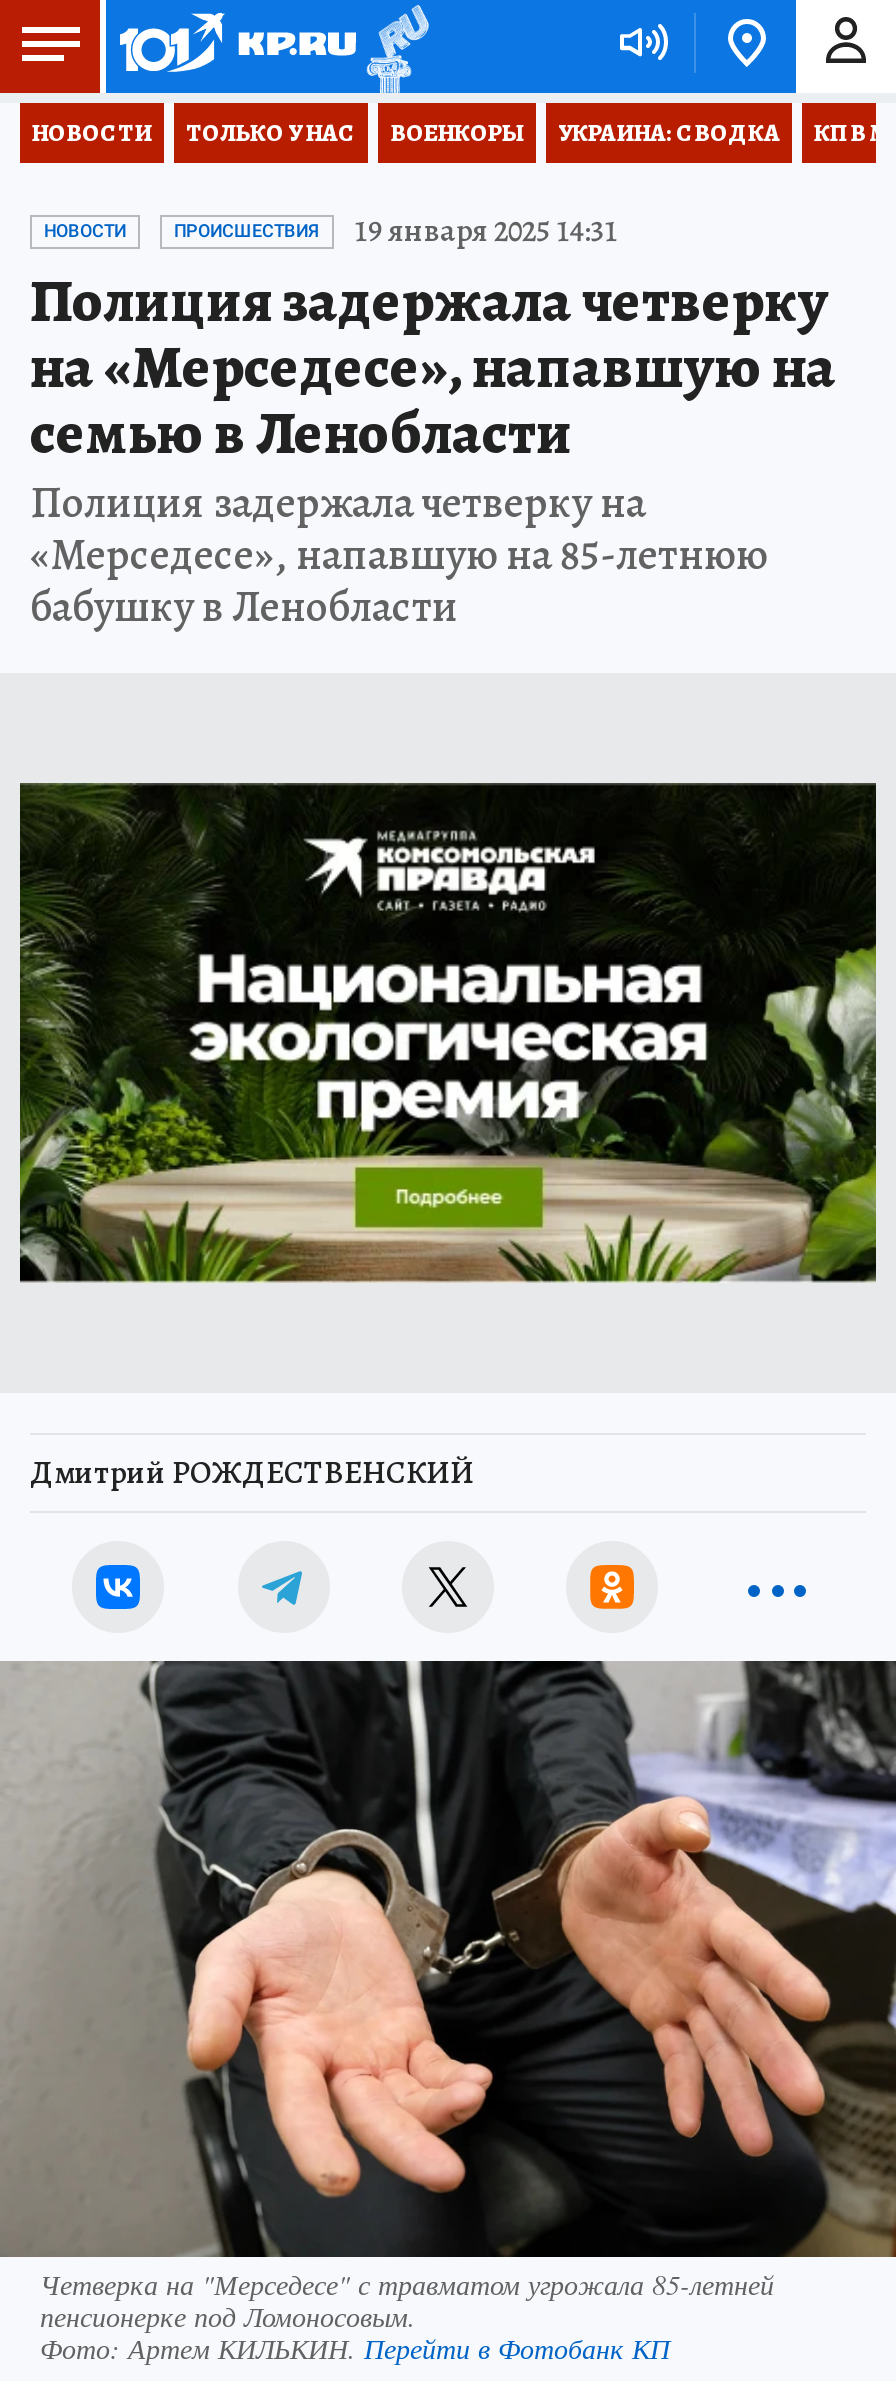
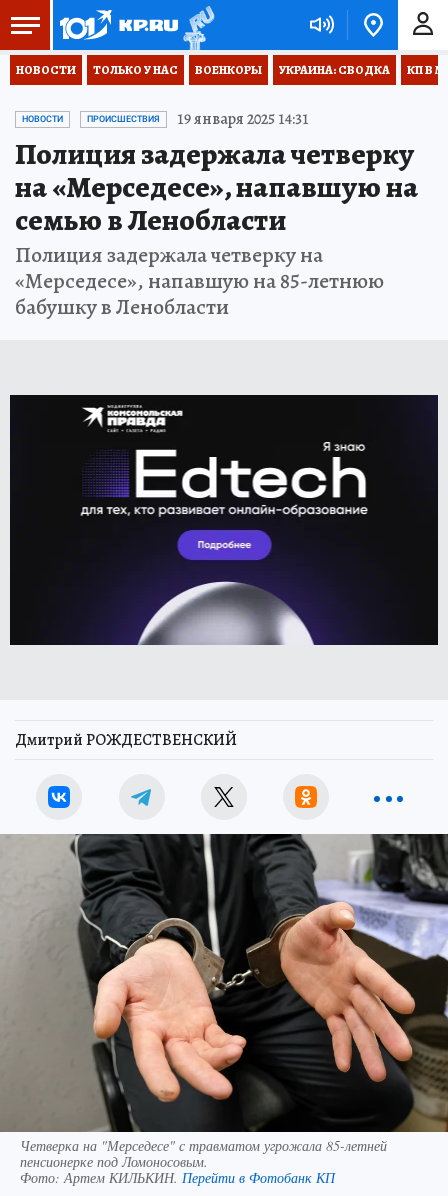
- [image]
+ [image]
